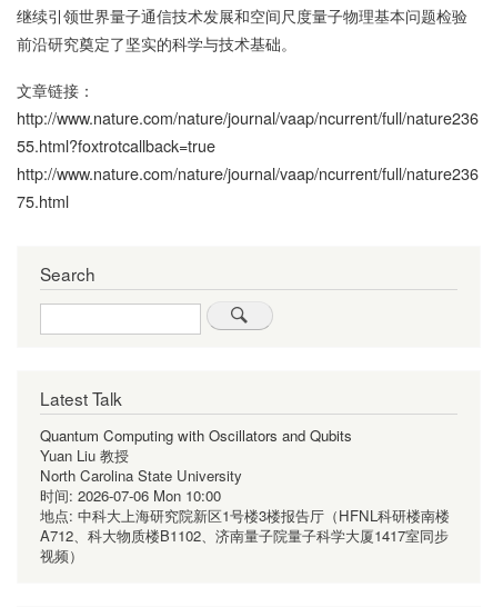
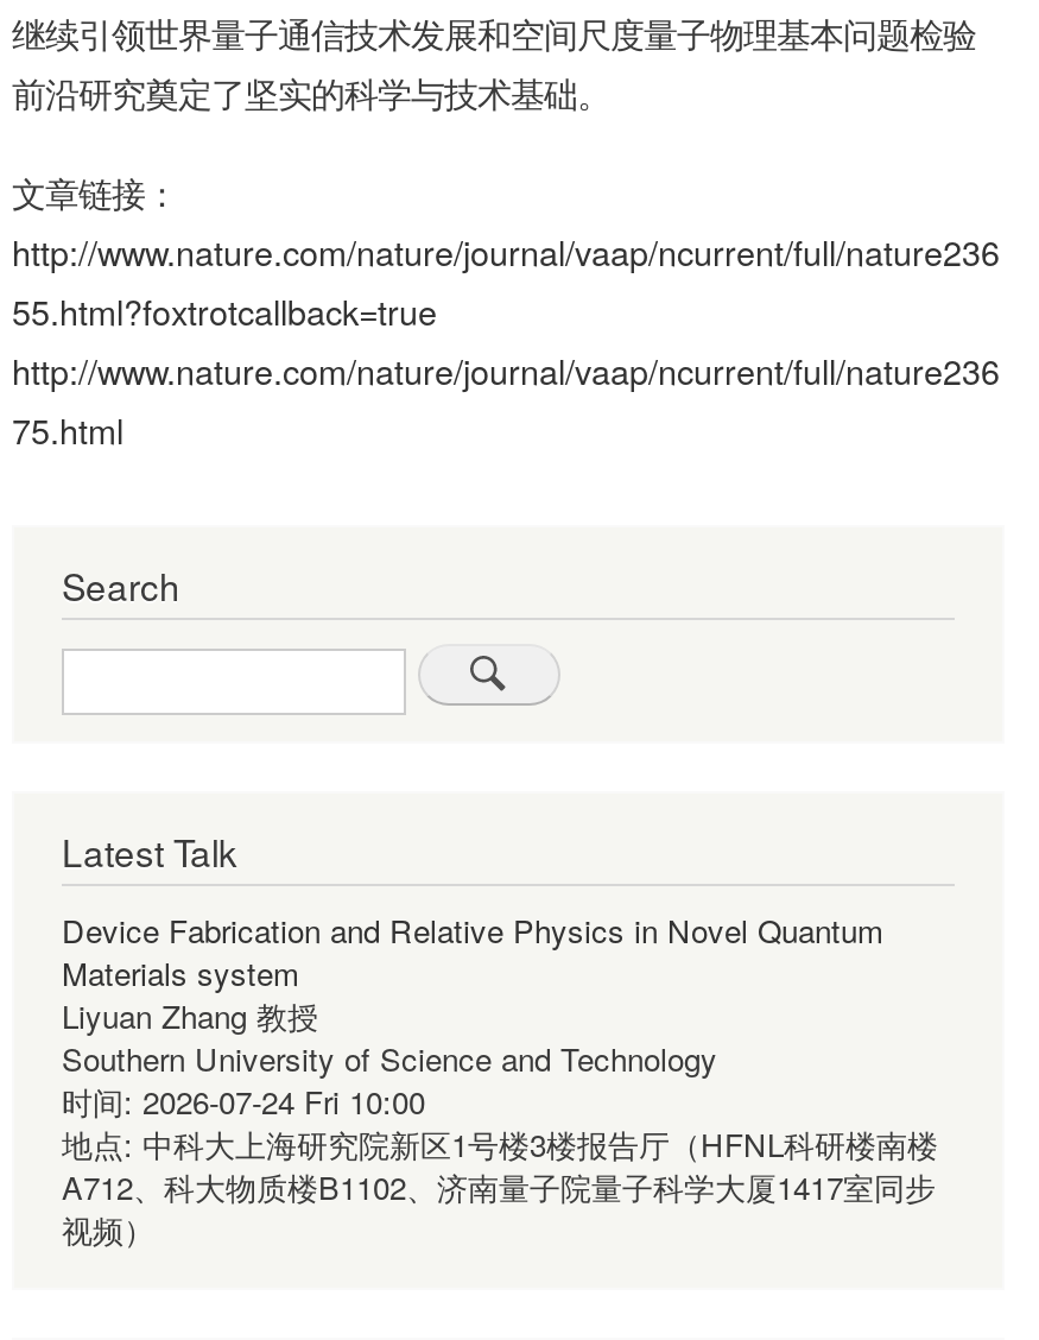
- Quantum Computing with Oscillators and Qubits
- Yuan Liu 教授
- North Carolina State University
- 时间: 2026-07-06 Mon 10:00
+ Device Fabrication and Relative Physics in Novel Quantum
+ Materials system
+ Liyuan Zhang 教授
+ Southern University of Science and Technology
+ 时间: 2026-07-24 Fri 10:00
